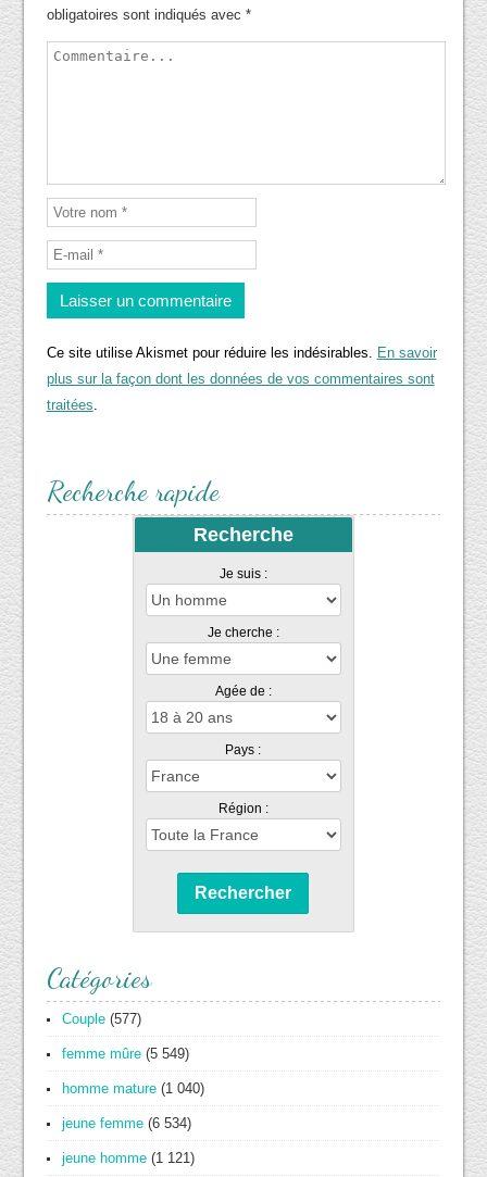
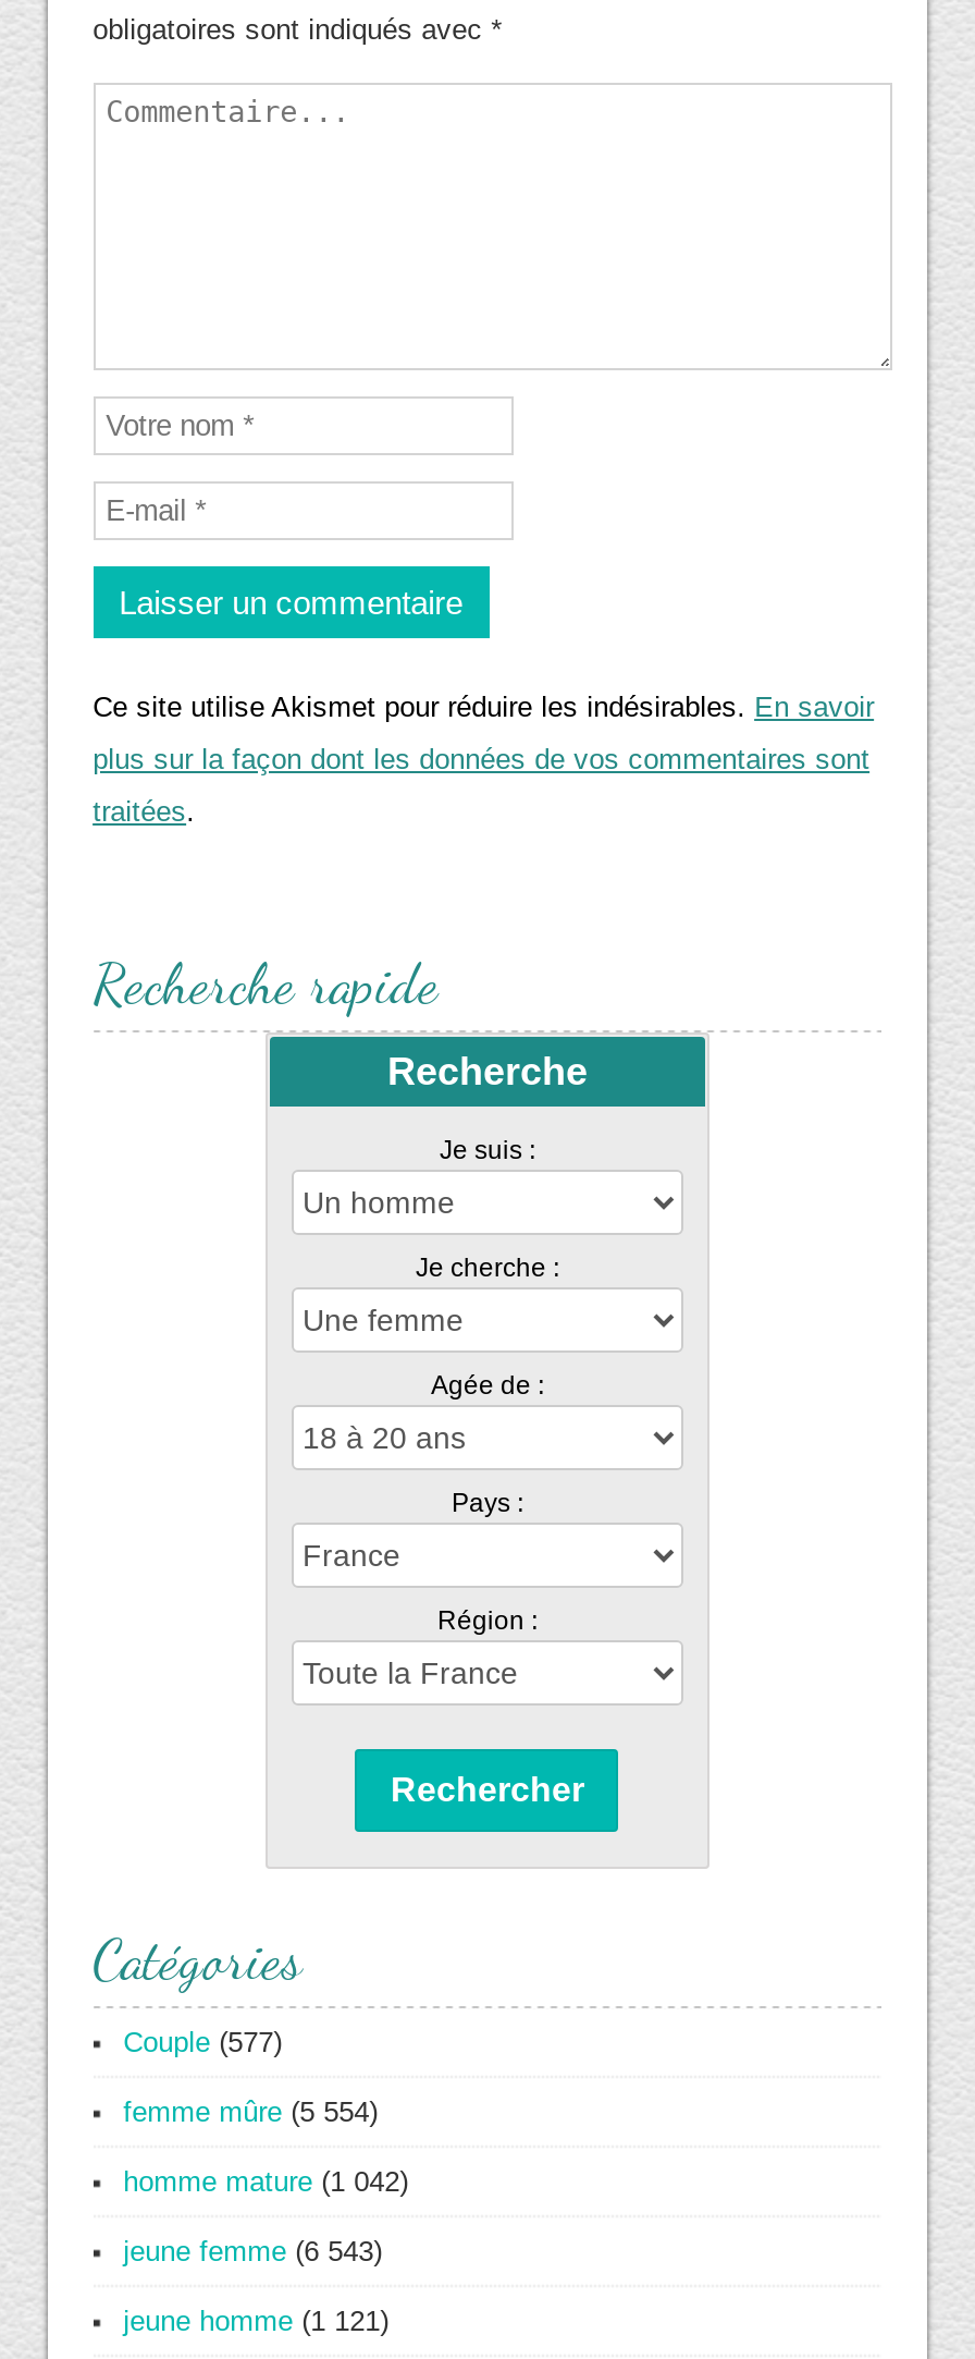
- femme mûre (5 549)
+ femme mûre (5 554)

- homme mature (1 040)
+ homme mature (1 042)

- jeune femme (6 534)
+ jeune femme (6 543)
